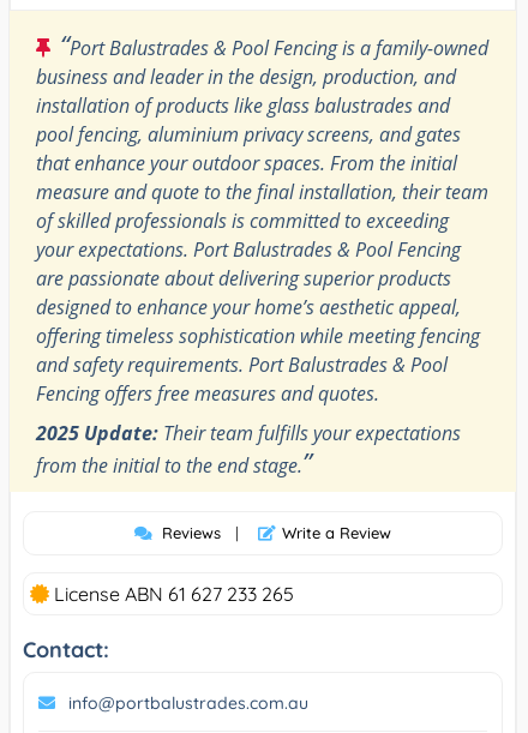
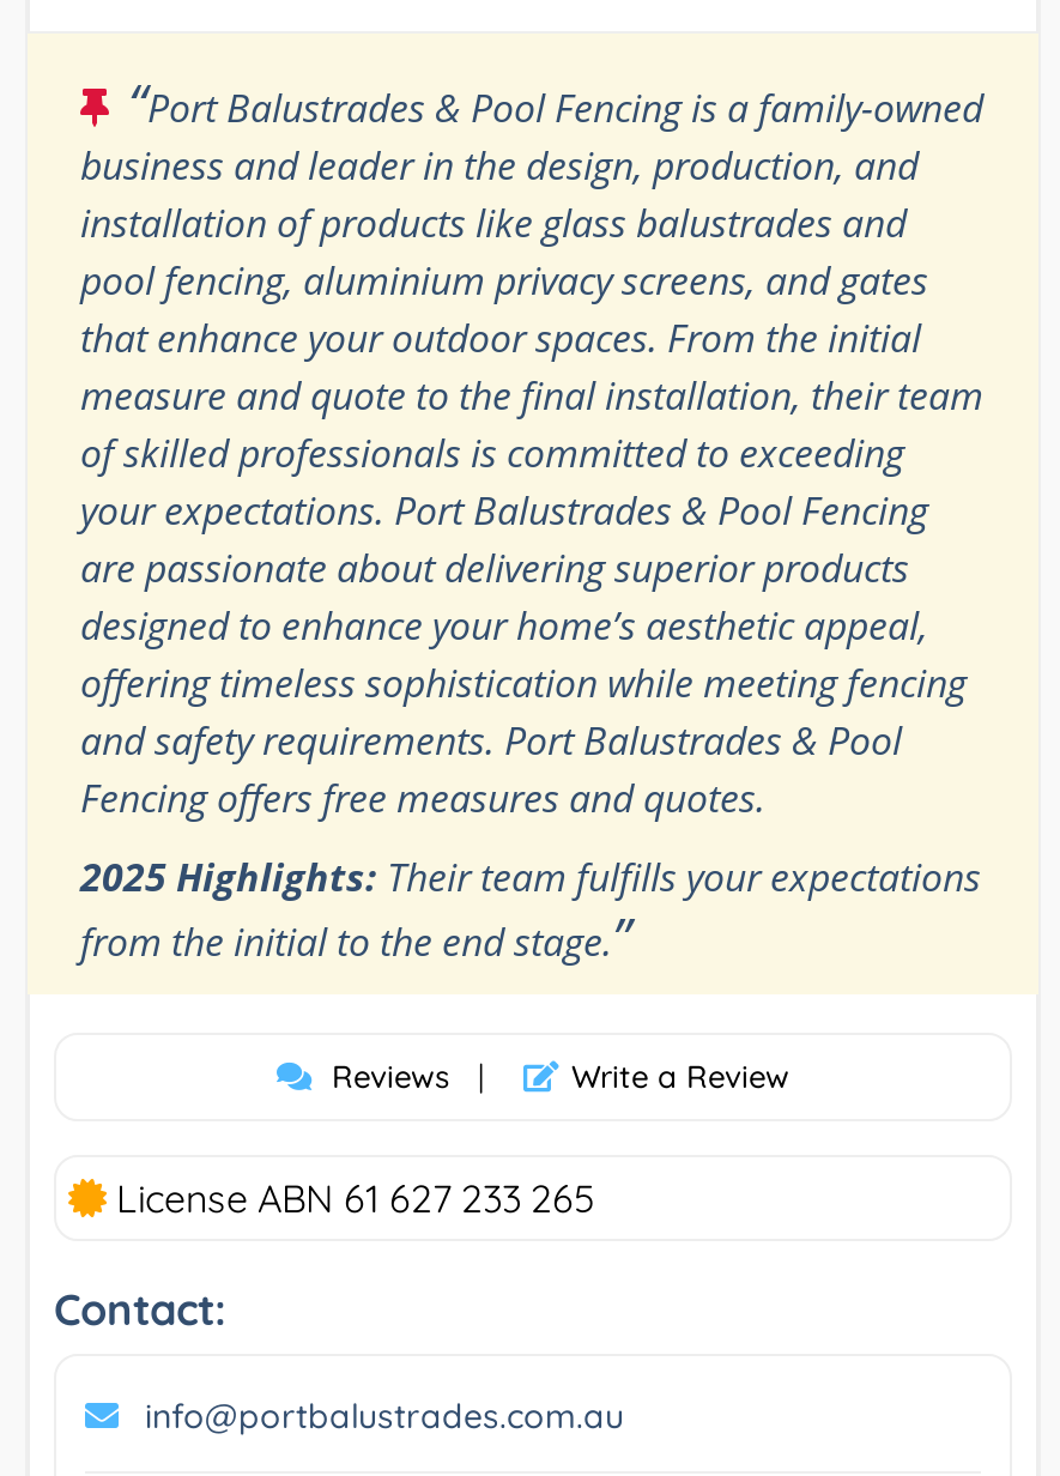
- 2025 Update: Their team fulfills your expectations
+ 2025 Highlights: Their team fulfills your expectations
